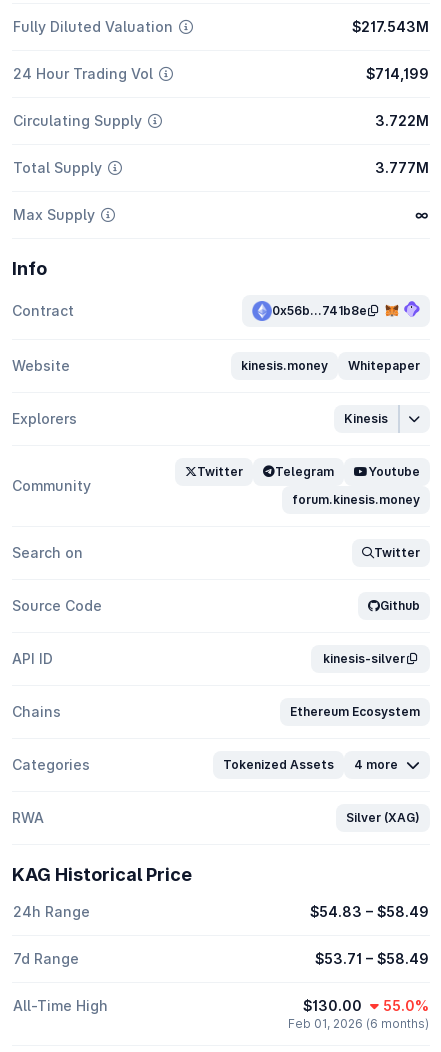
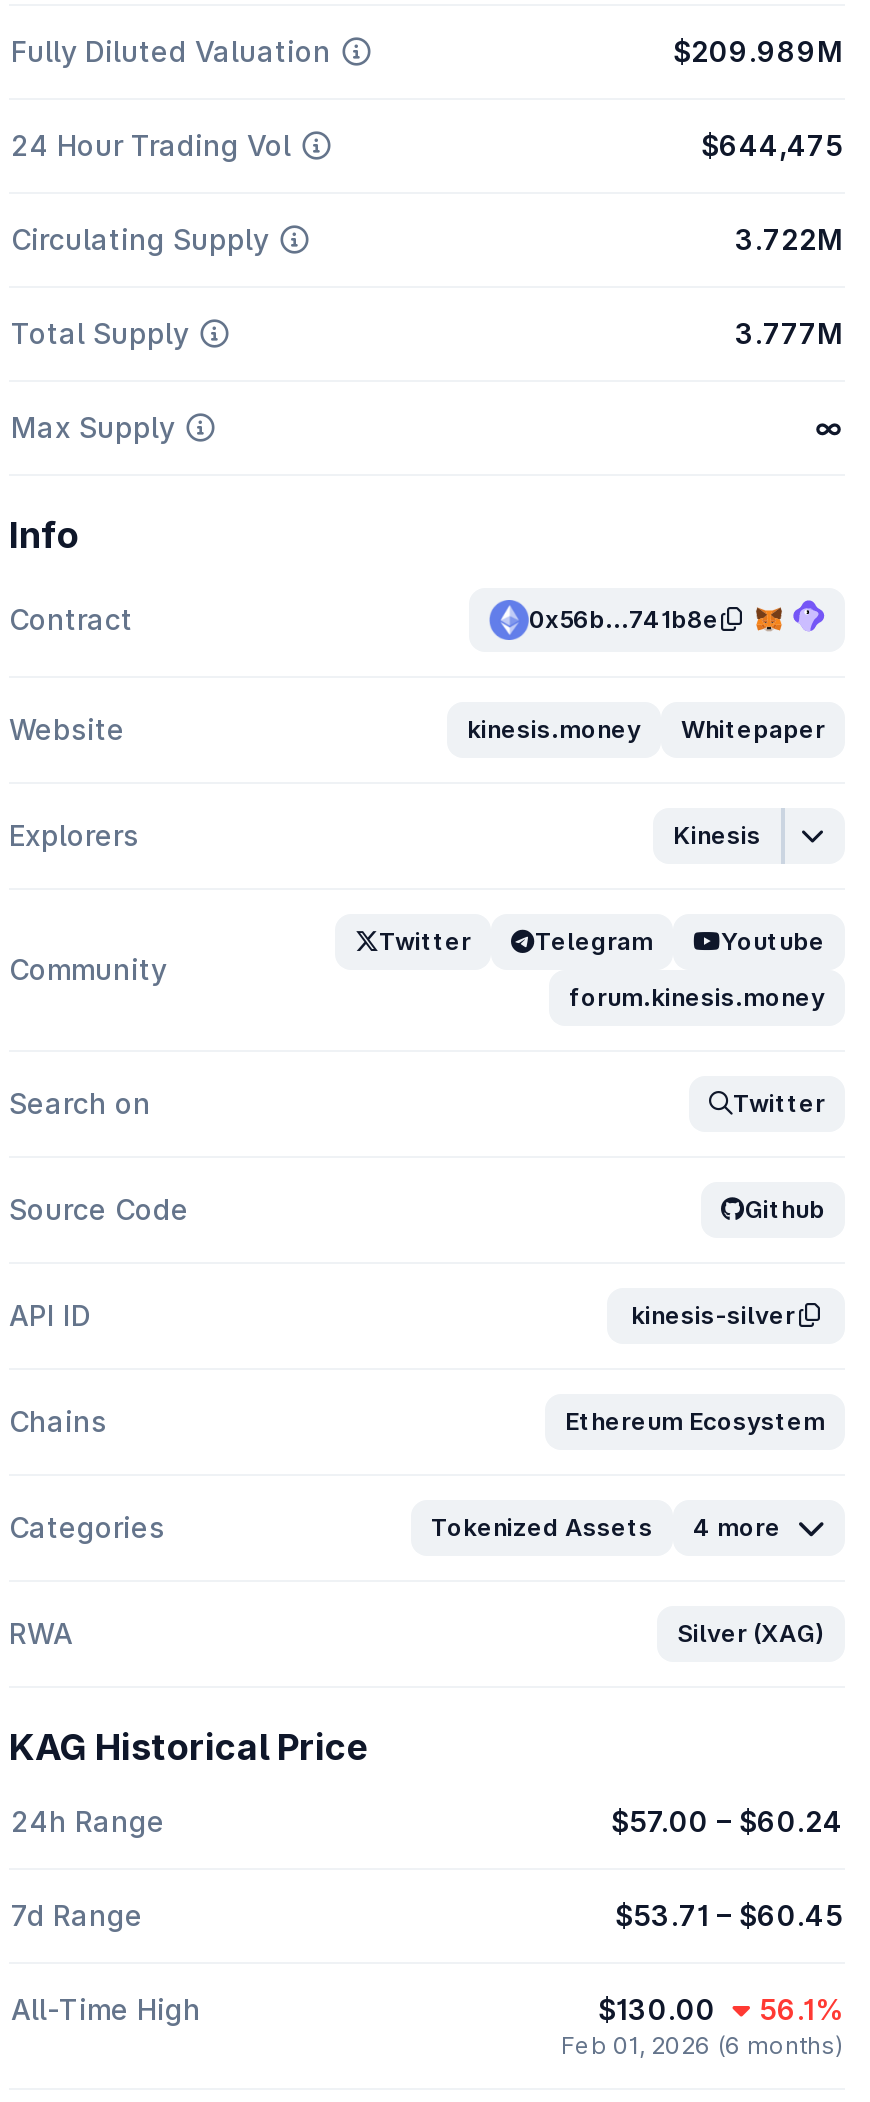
- $217.543M
+ $209.989M

- $714,199
+ $644,475

- $54.83 – $58.49
+ $57.00 – $60.24

- $53.71 – $58.49
+ $53.71 – $60.45

- $130.00 55.0%
+ $130.00 56.1%
